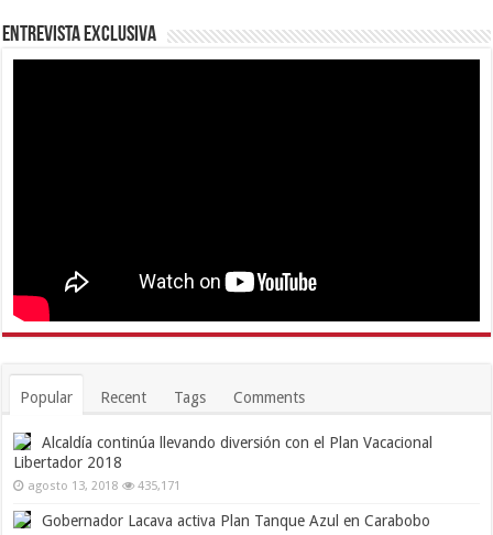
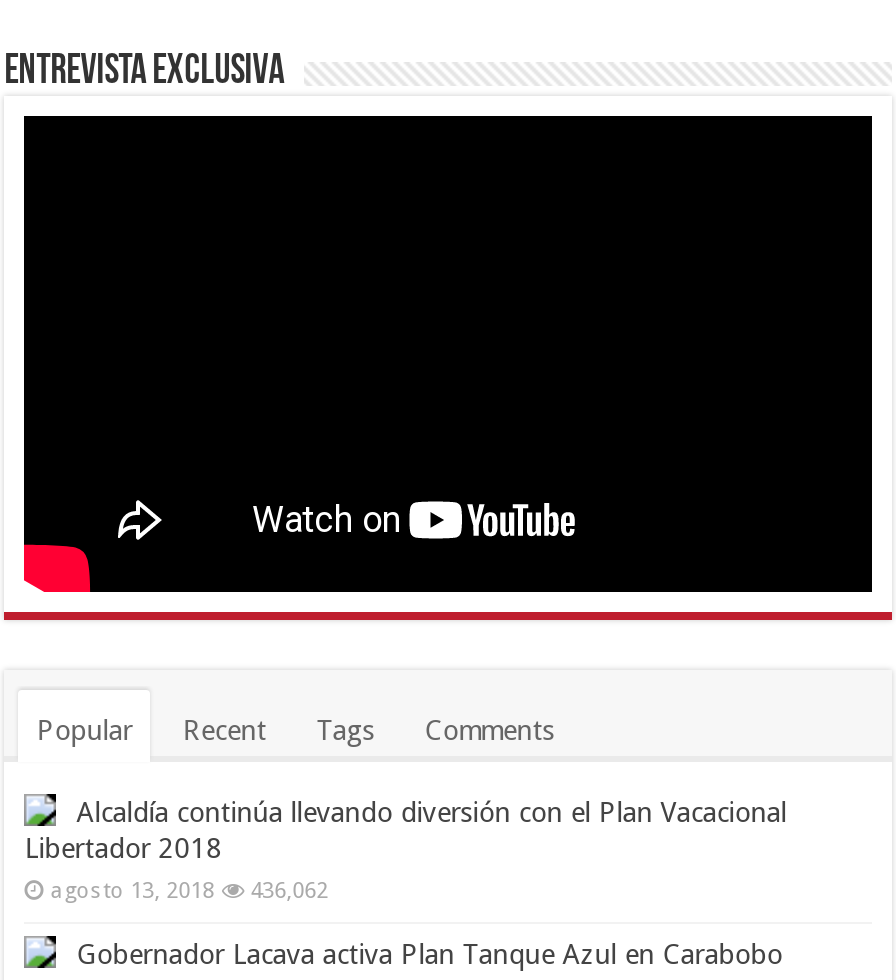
- agosto 13, 2018 435,171
+ agosto 13, 2018 436,062
